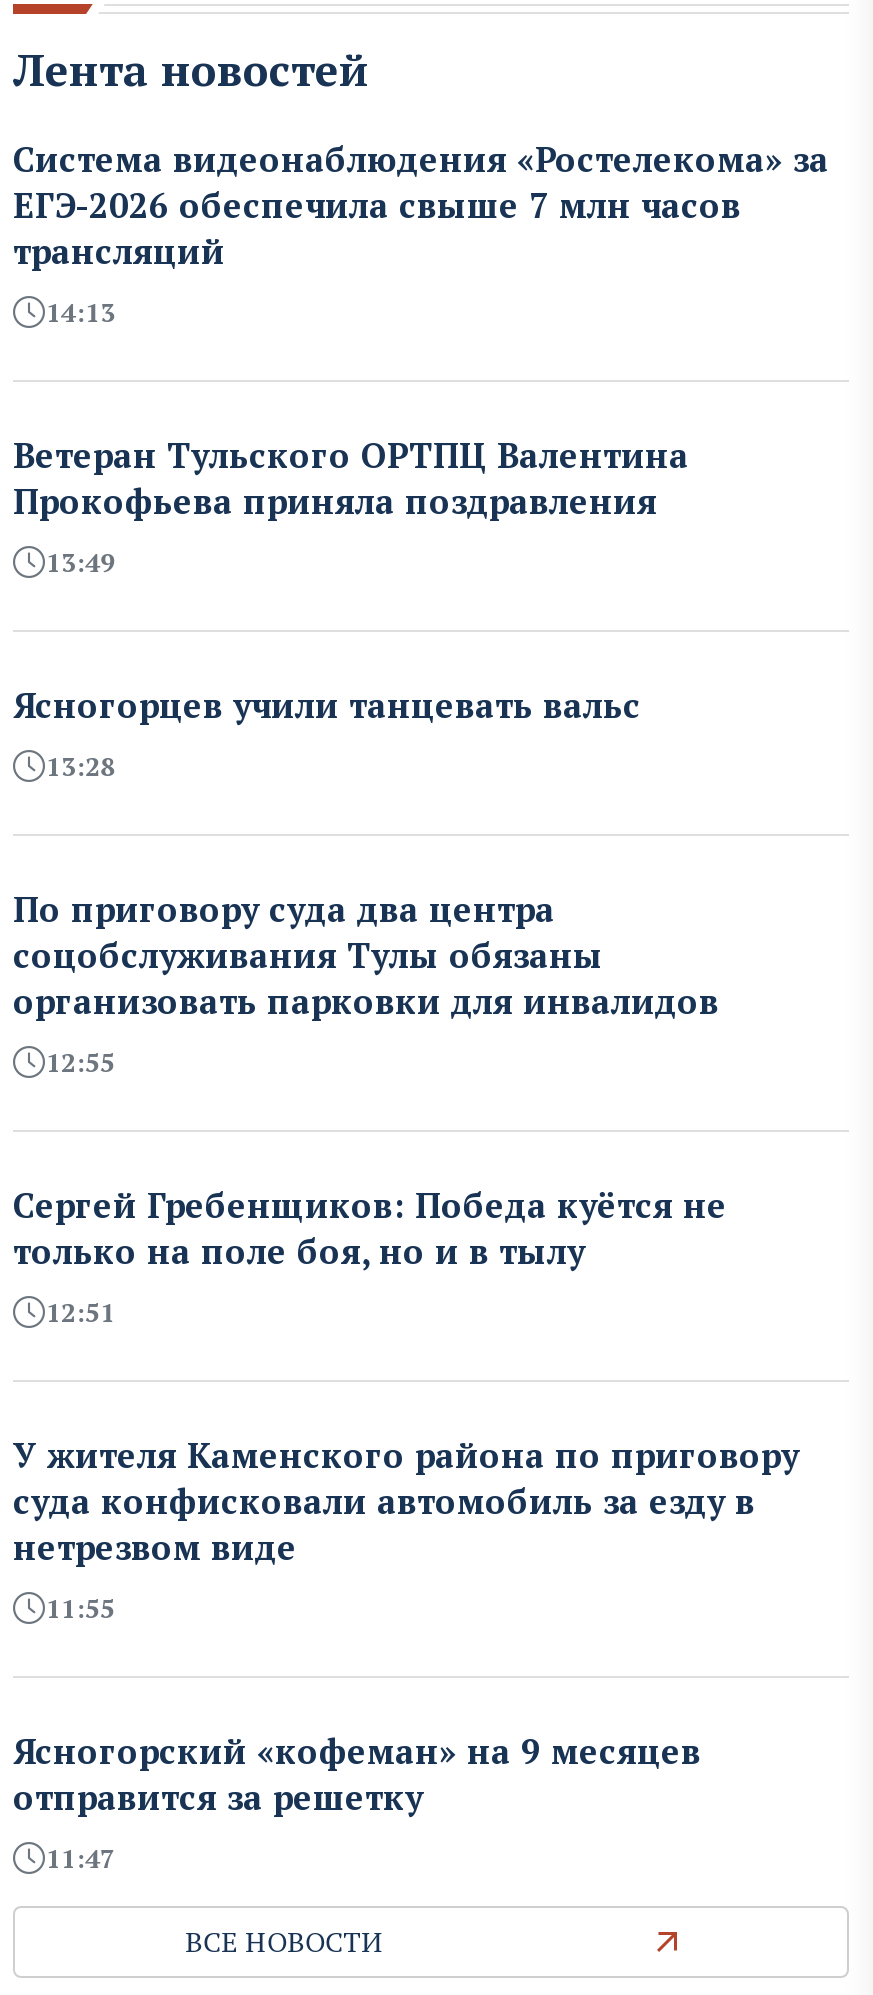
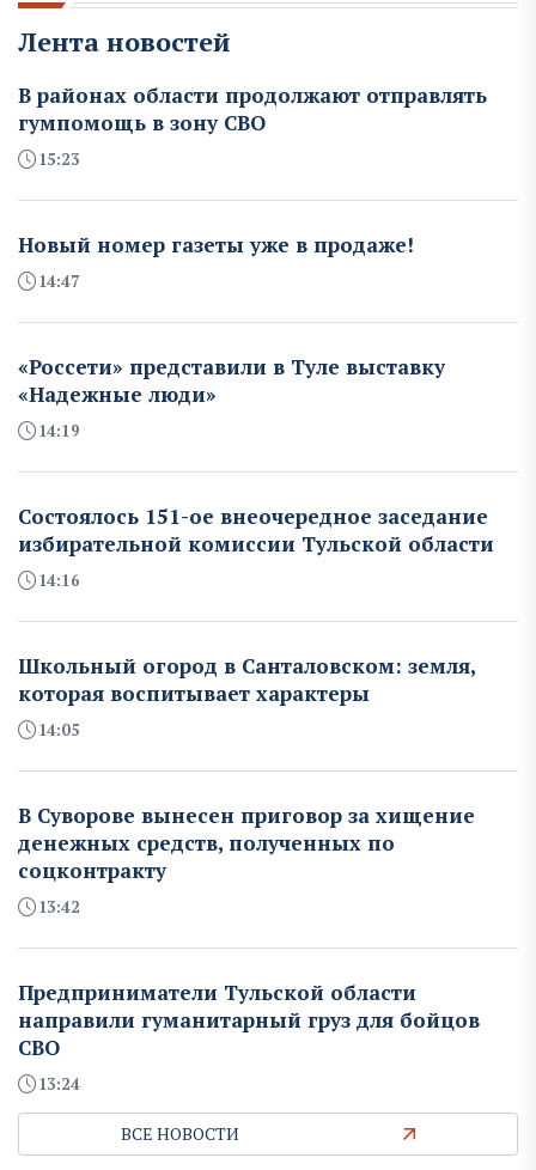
- Система видеонаблюдения «Ростелекома» за
- ЕГЭ-2026 обеспечила свыше 7 млн часов
- трансляций
- 14:13
+ В районах области продолжают отправлять
+ гумпомощь в зону СВО
+ 15:23

- Ветеран Тульского ОРТПЦ Валентина
- Прокофьева приняла поздравления
- 13:49
+ Новый номер газеты уже в продаже!
+ 14:47

- Ясногорцев учили танцевать вальс
- 13:28
+ «Россети» представили в Туле выставку
+ «Надежные люди»
+ 14:19

- По приговору суда два центра
- соцобслуживания Тулы обязаны
- организовать парковки для инвалидов
- 12:55
+ Состоялось 151-ое внеочередное заседание
+ избирательной комиссии Тульской области
+ 14:16

- Сергей Гребенщиков: Победа куётся не
- только на поле боя, но и в тылу
- 12:51
+ Школьный огород в Санталовском: земля,
+ которая воспитывает характеры
+ 14:05

- У жителя Каменского района по приговору
- суда конфисковали автомобиль за езду в
- нетрезвом виде
- 11:55
+ В Суворове вынесен приговор за хищение
+ денежных средств, полученных по
+ соцконтракту
+ 13:42

- Ясногорский «кофеман» на 9 месяцев
- отправится за решетку
- 11:47
+ Предприниматели Тульской области
+ направили гуманитарный груз для бойцов
+ СВО
+ 13:24
